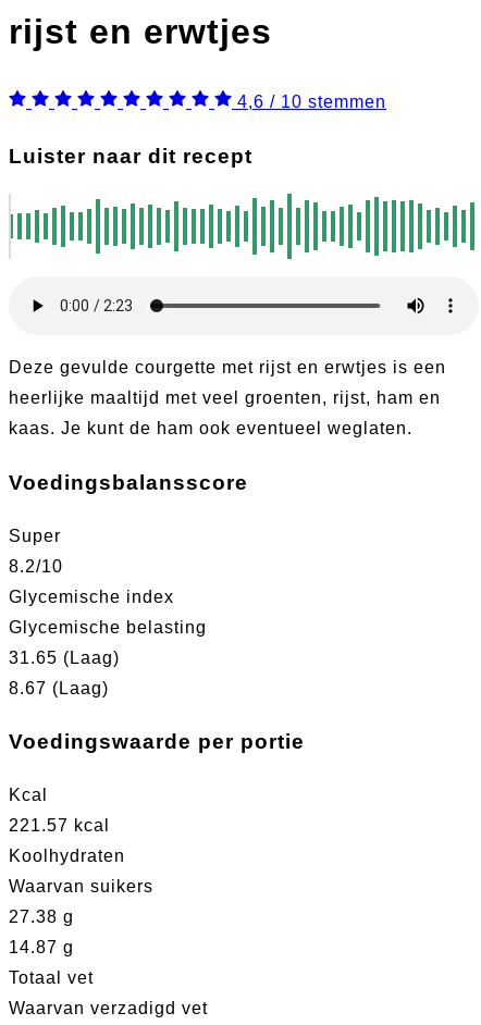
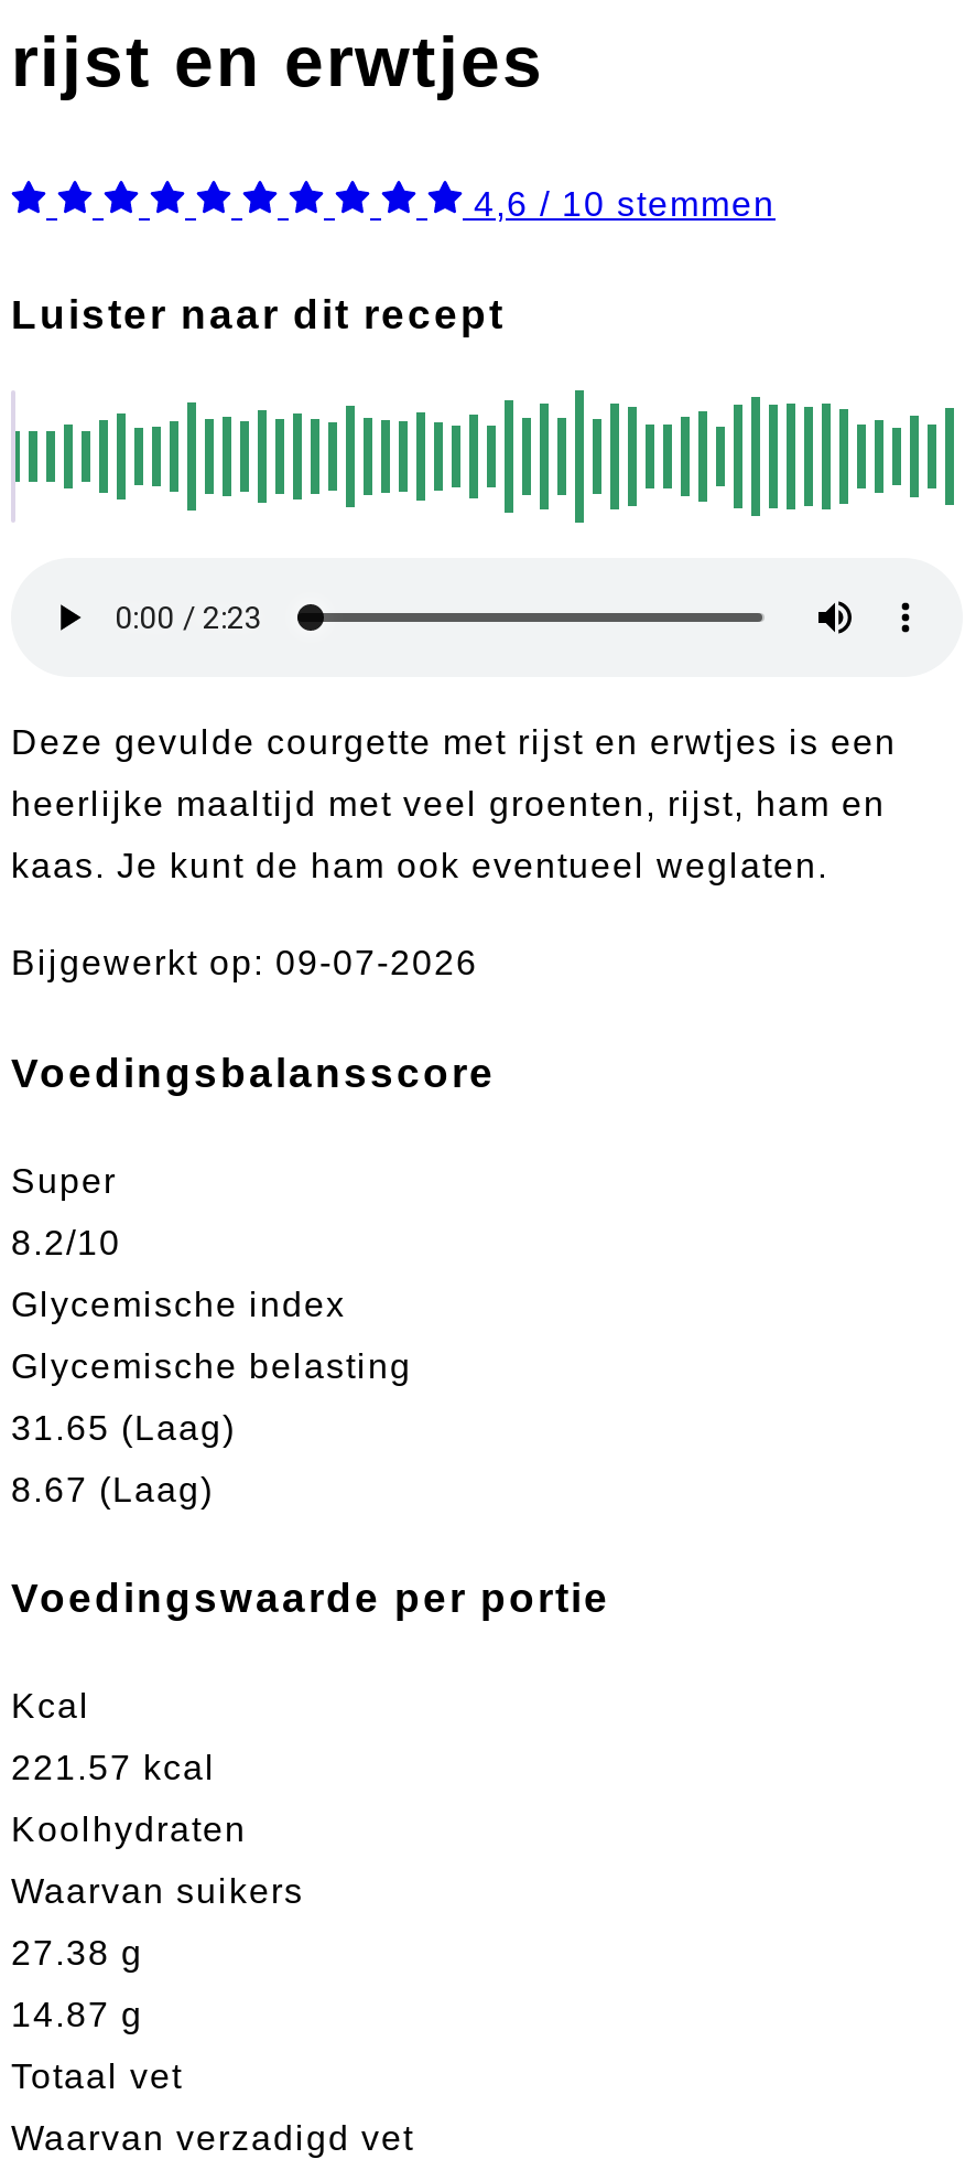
+ Bijgewerkt op: 09-07-2026
